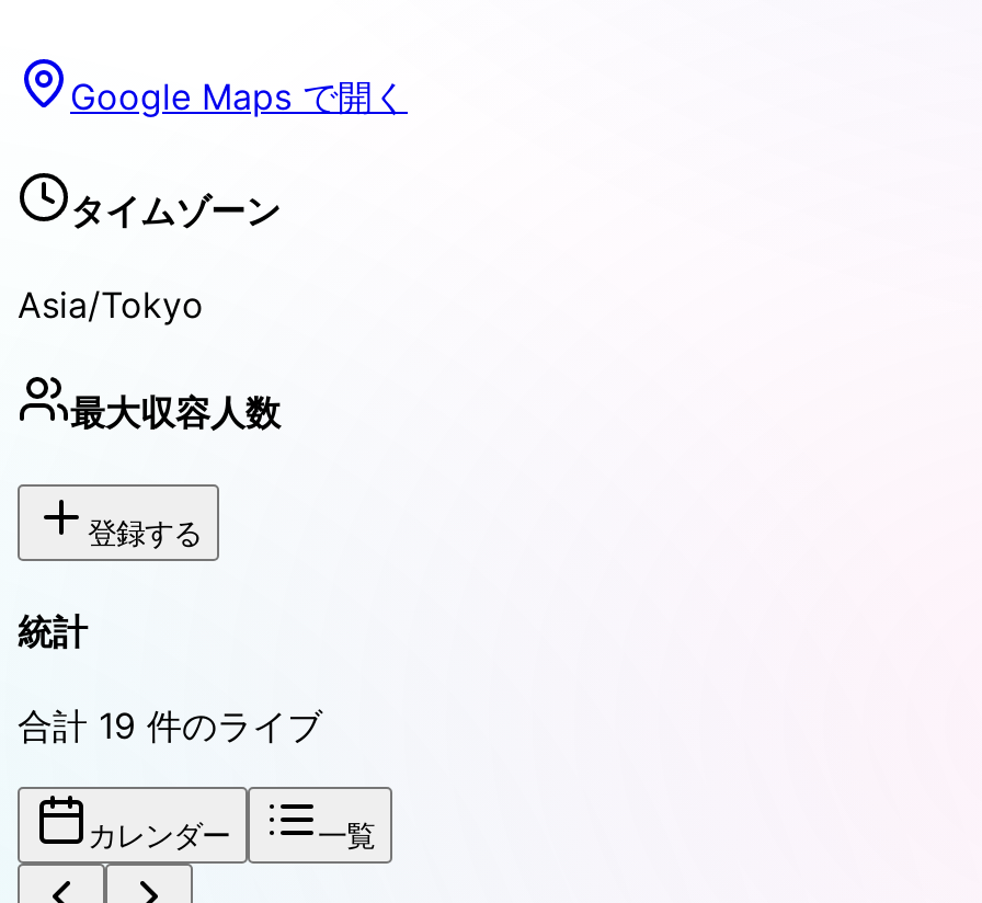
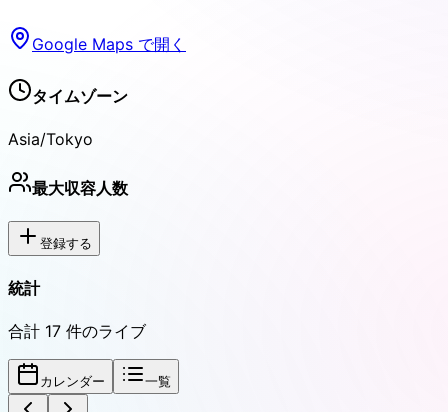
- 合計19件のライブ
+ 合計17件のライブ
